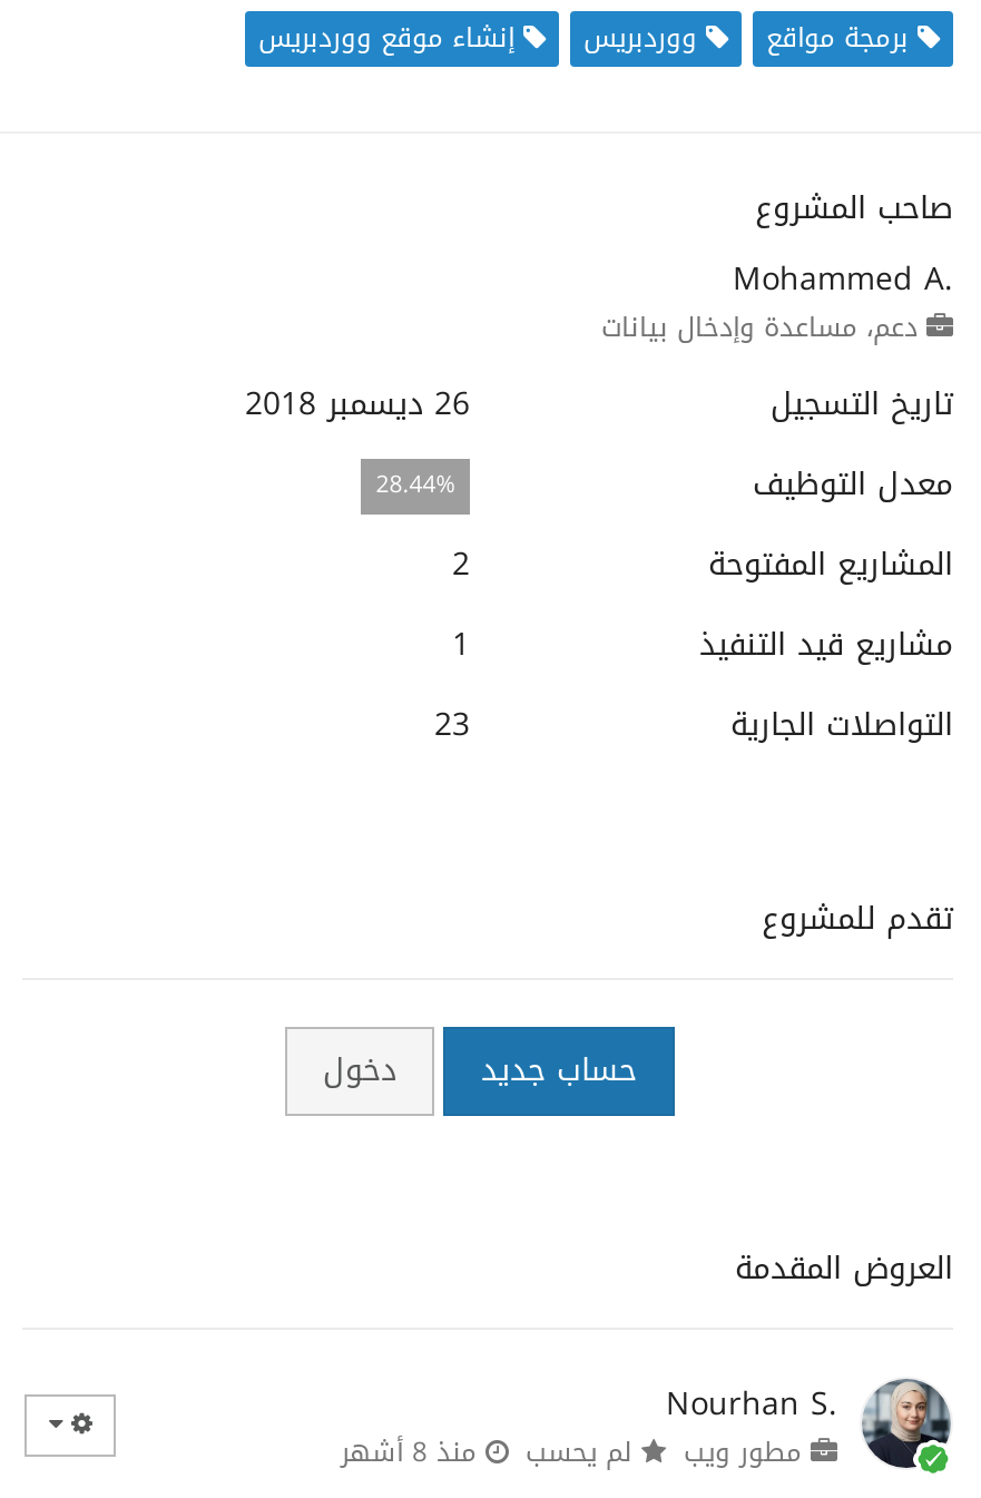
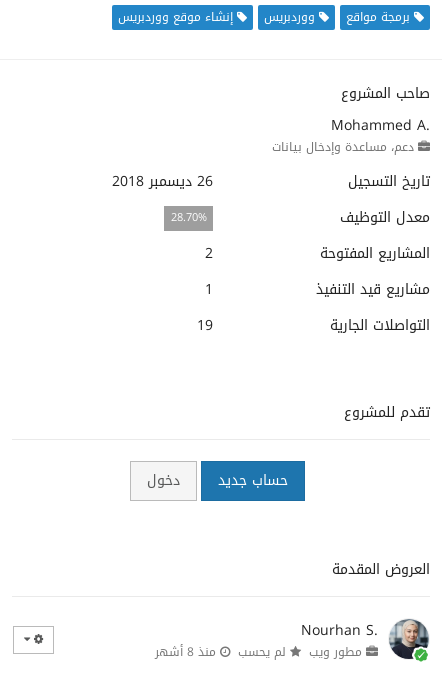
- 28.44%
+ 28.70%

- 23
+ 19
